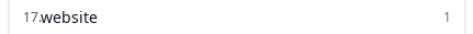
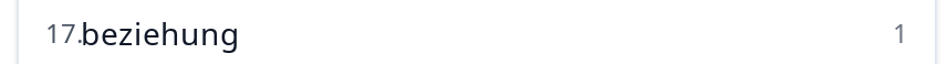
- 17.website
+ 17.beziehung
